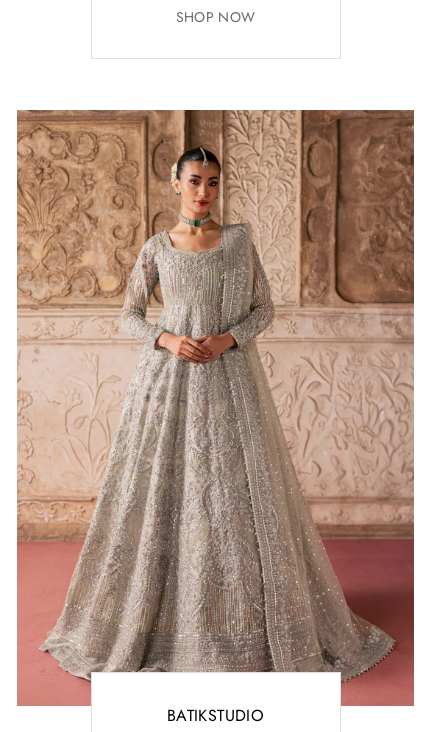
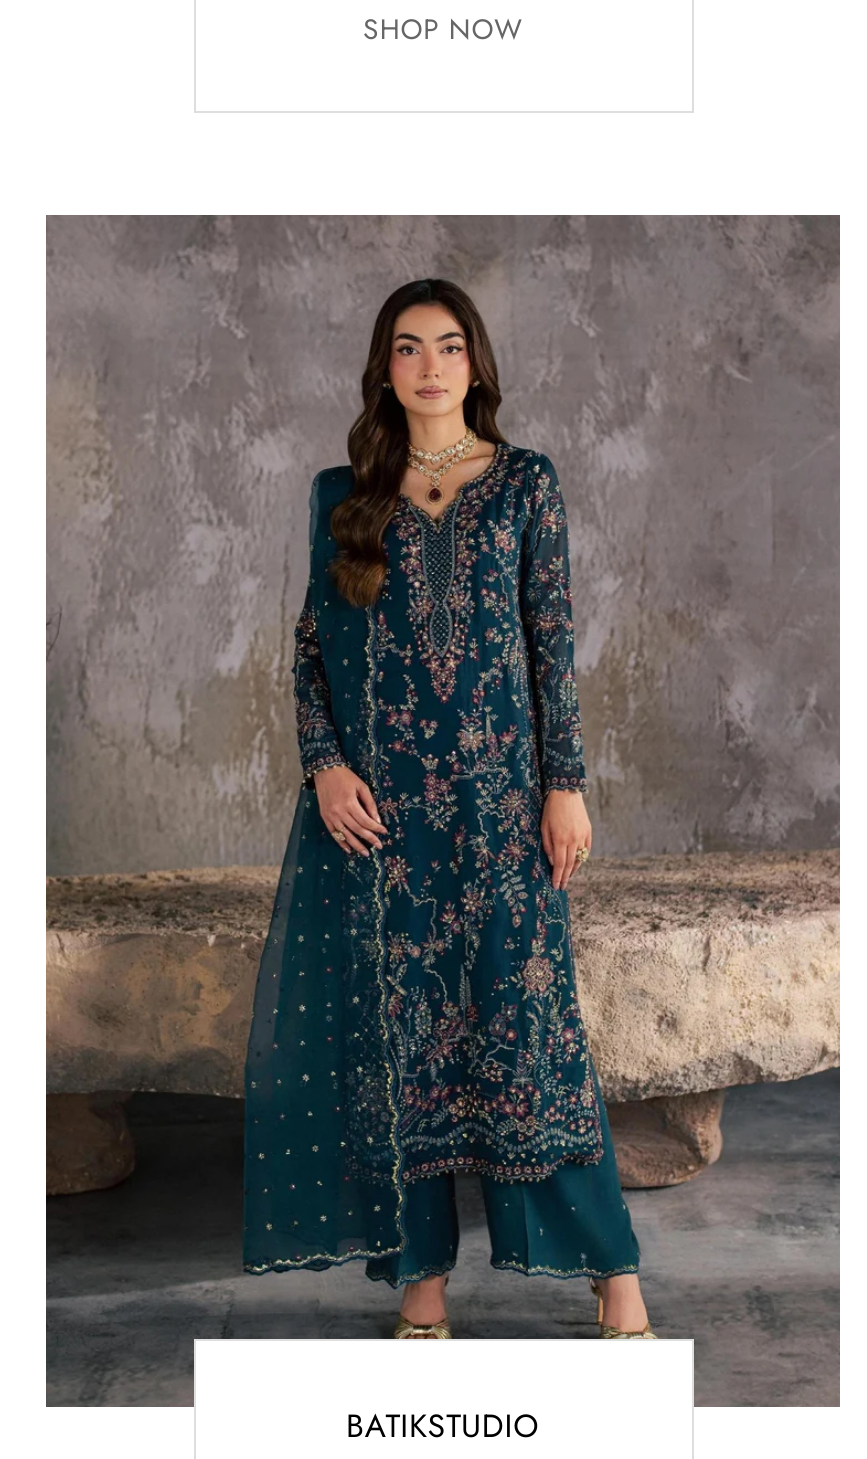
- [image]
+ [image]
